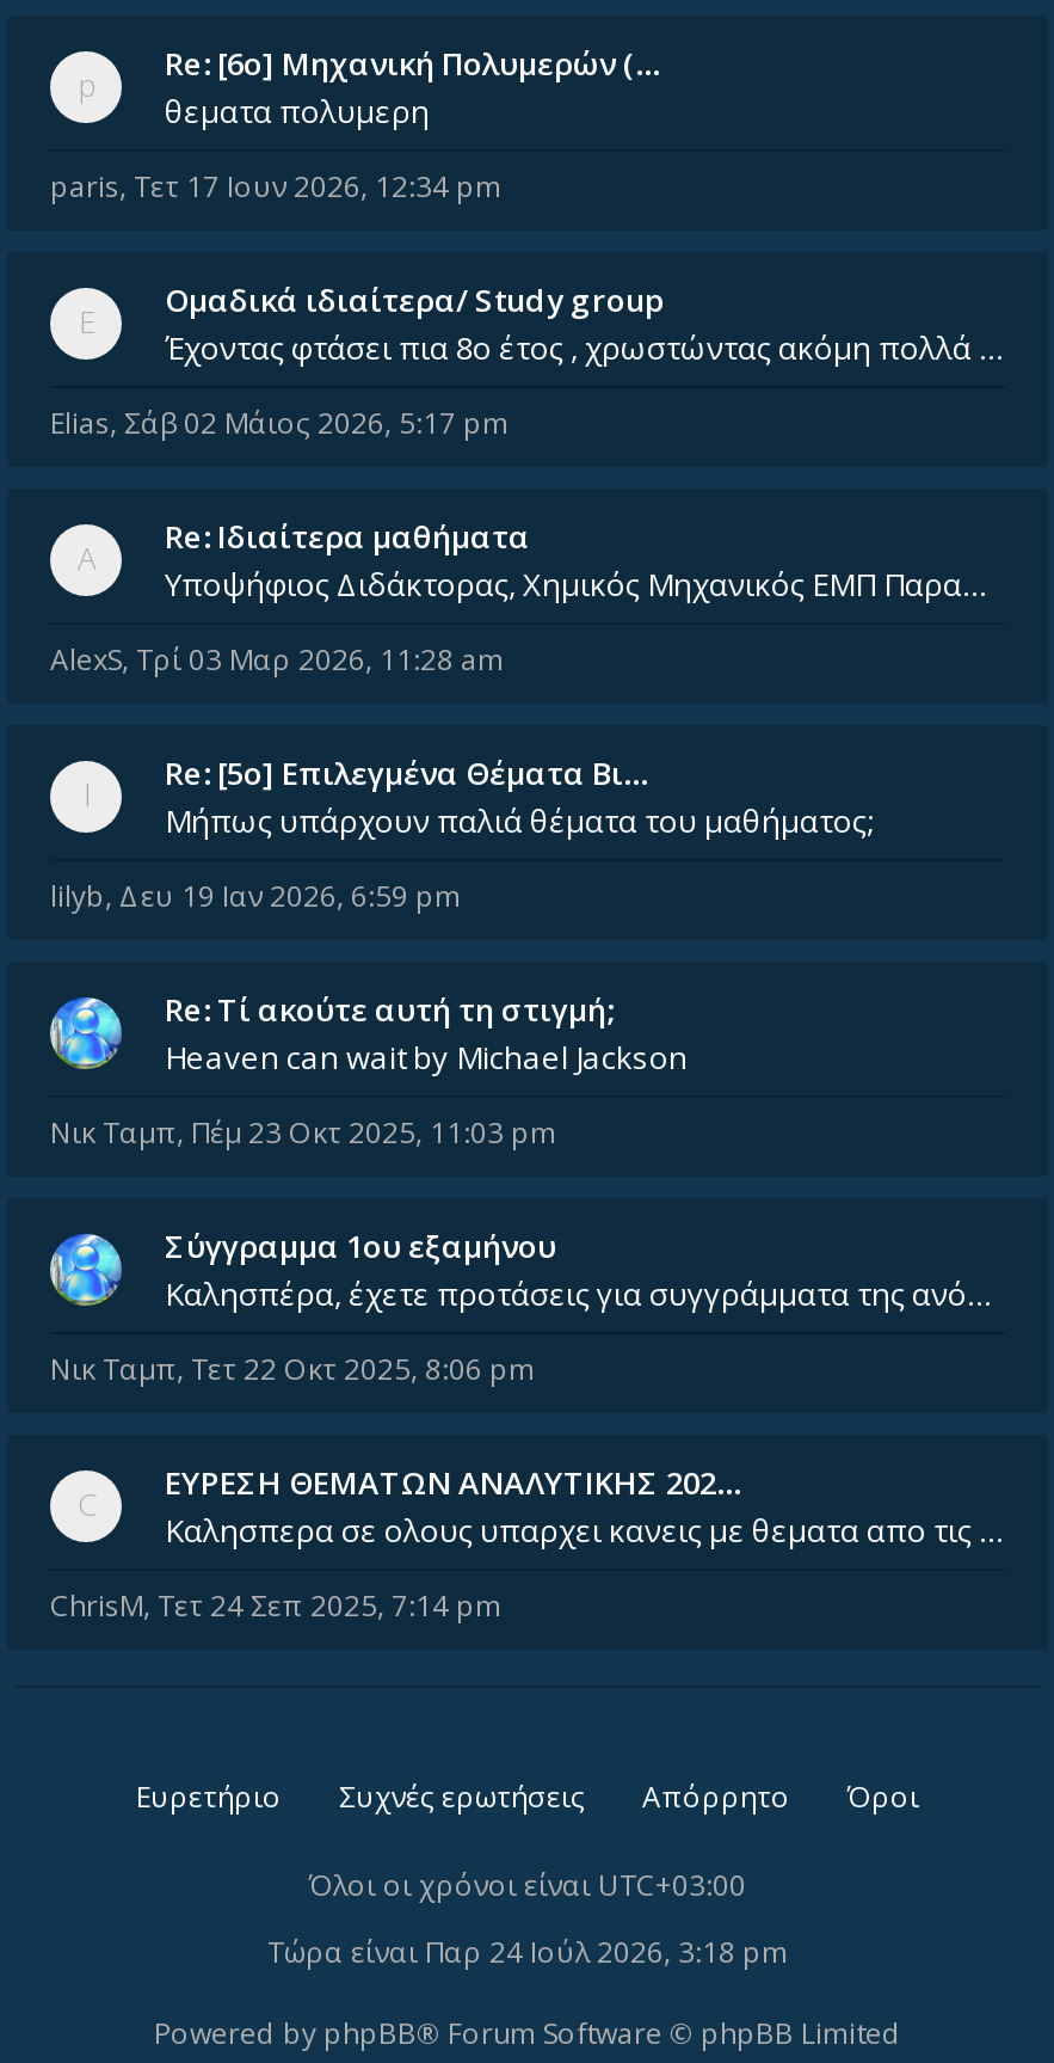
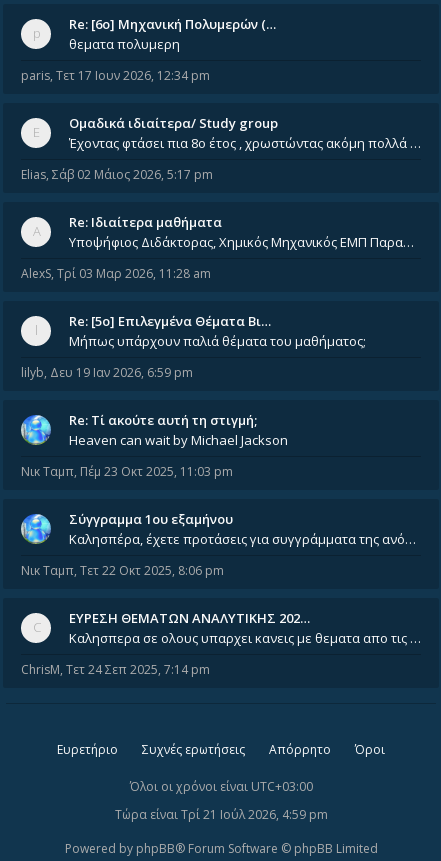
- Τώρα είναι Παρ 24 Ιούλ 2026, 3:18 pm
+ Τώρα είναι Τρί 21 Ιούλ 2026, 4:59 pm
